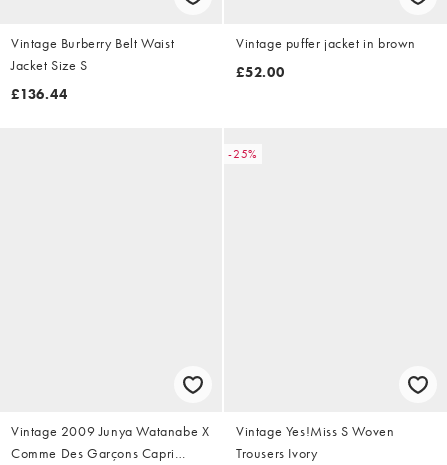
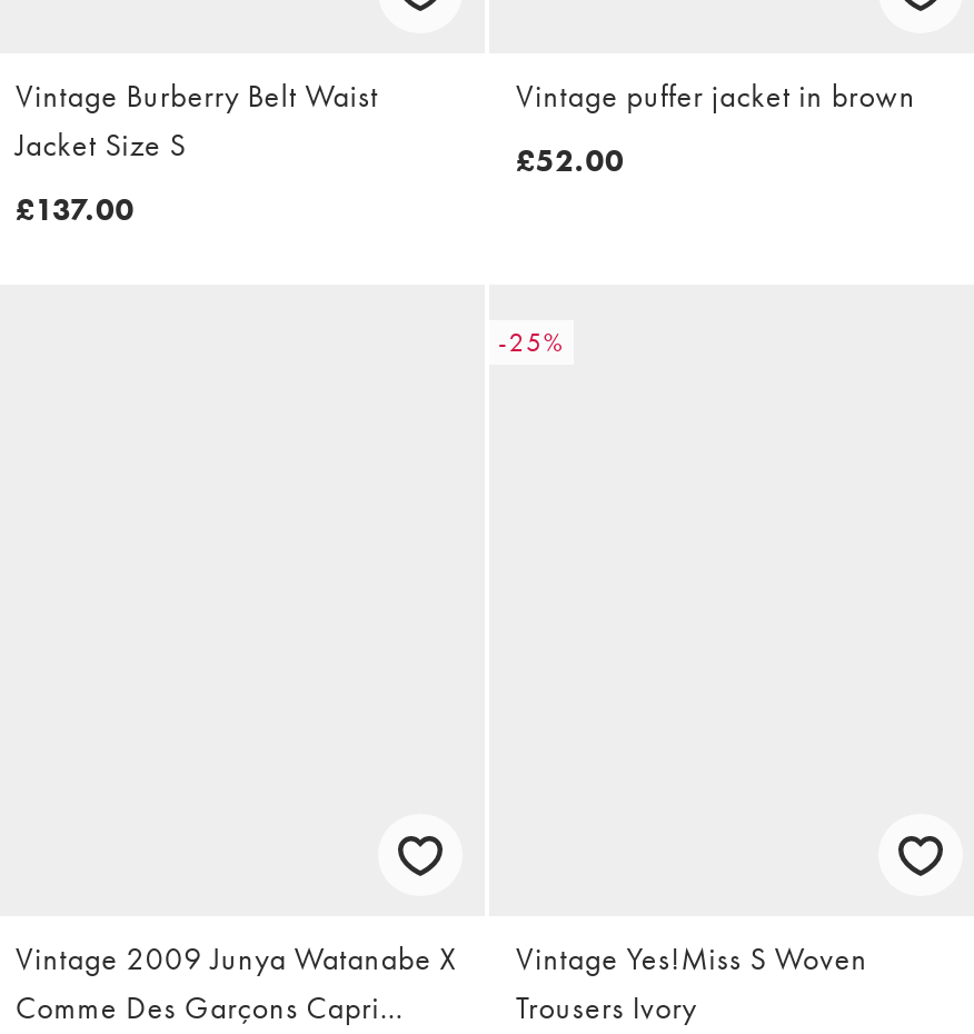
- £136.44
+ £137.00
